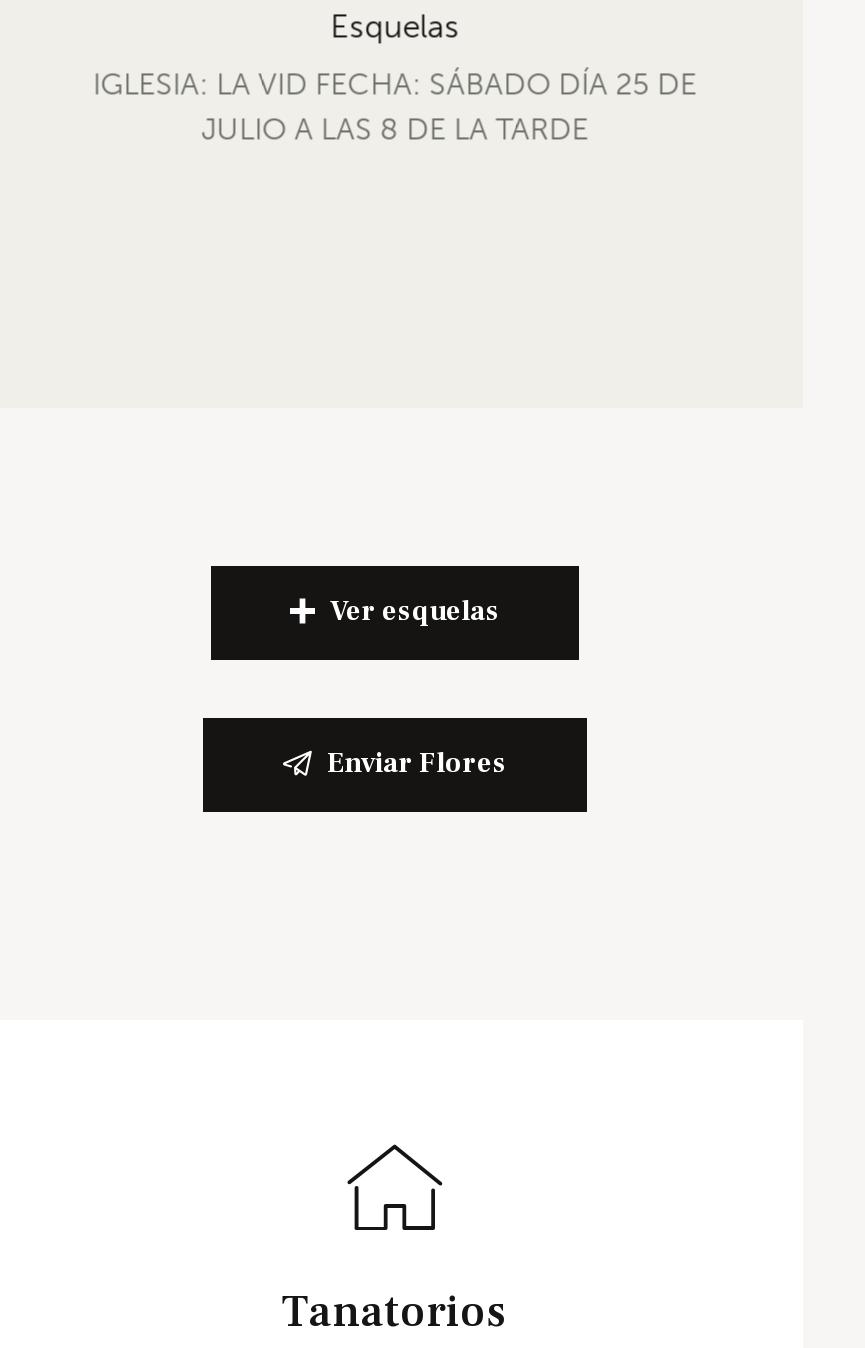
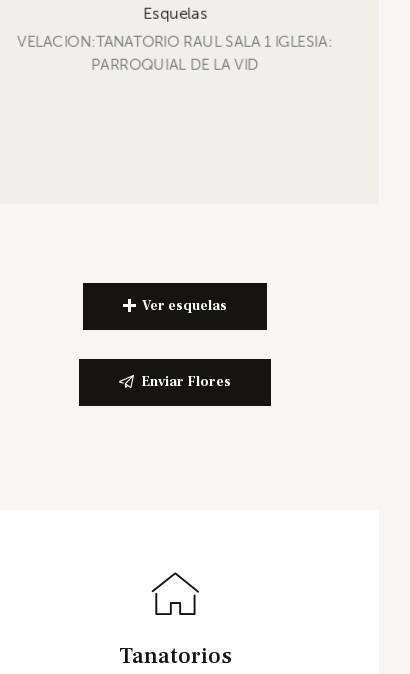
- IGLESIA: LA VID FECHA: SÁBADO DÍA 25 DE
- JULIO A LAS 8 DE LA TARDE
+ VELACION:TANATORIO RAUL SALA 1 IGLESIA:
+ PARROQUIAL DE LA VID
